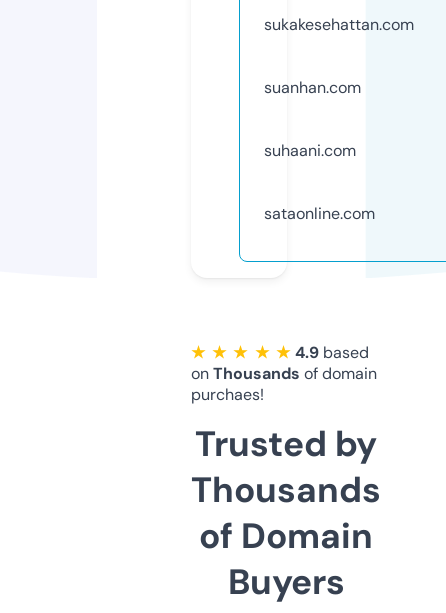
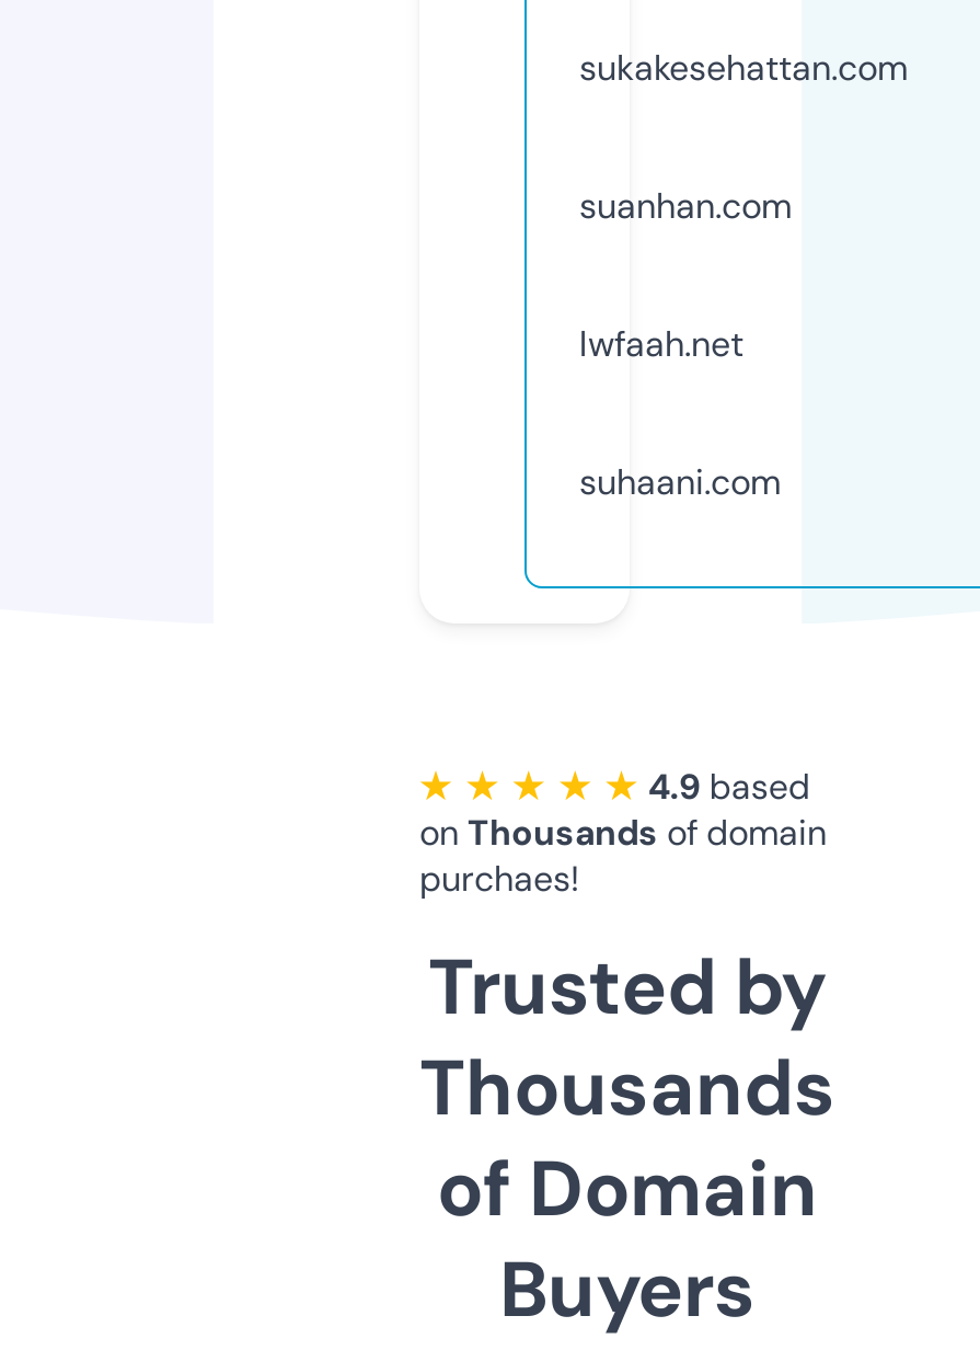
+ lwfaah.net

moved down: suhaani.com

- sataonline.com
